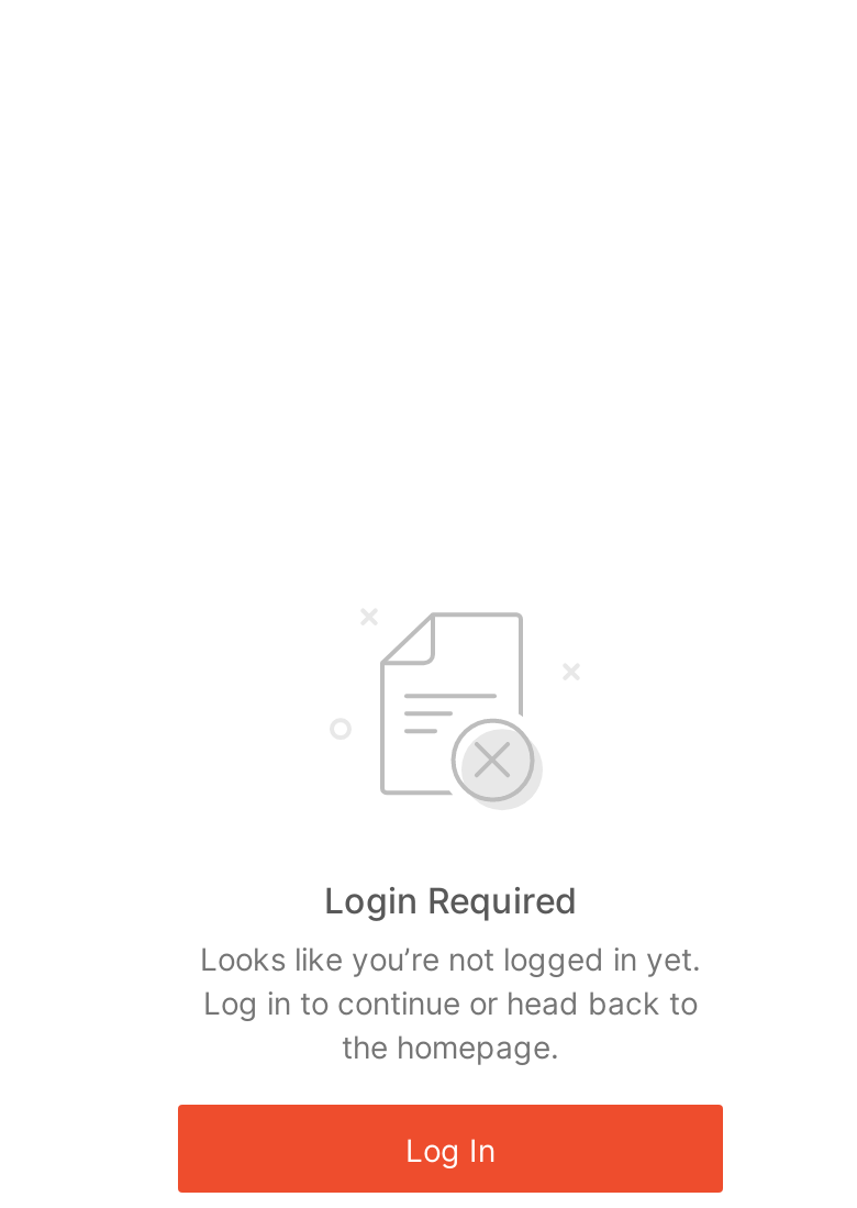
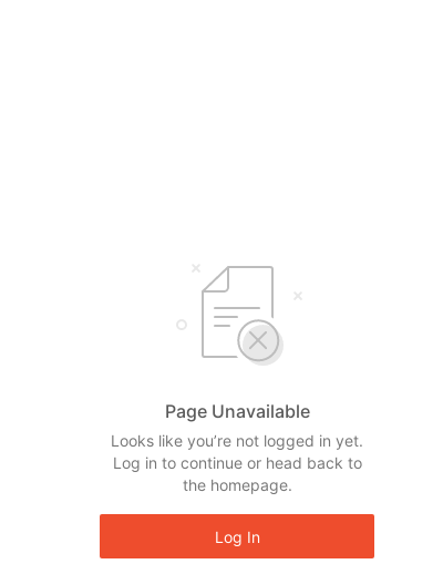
- Login Required
+ Page Unavailable
